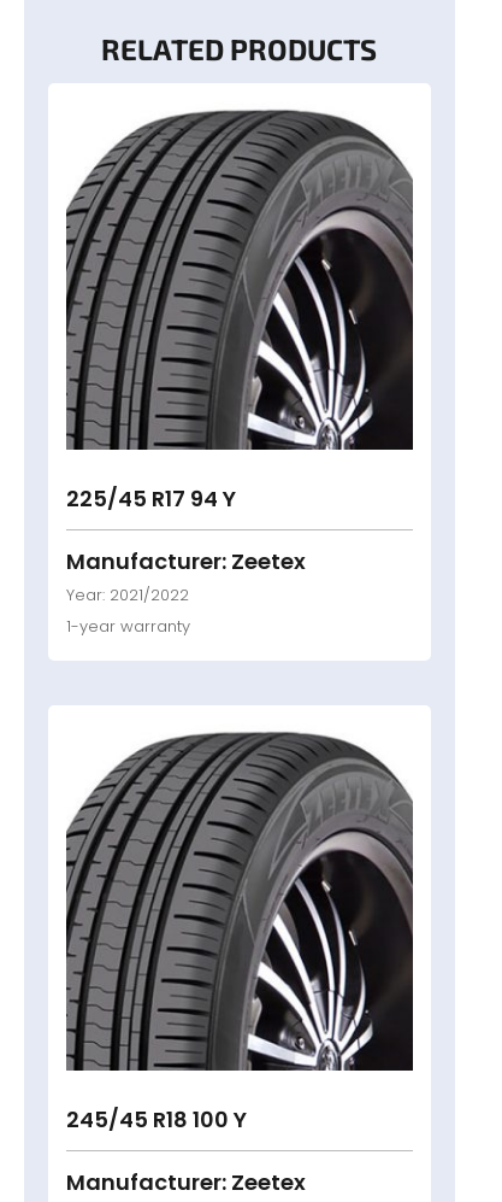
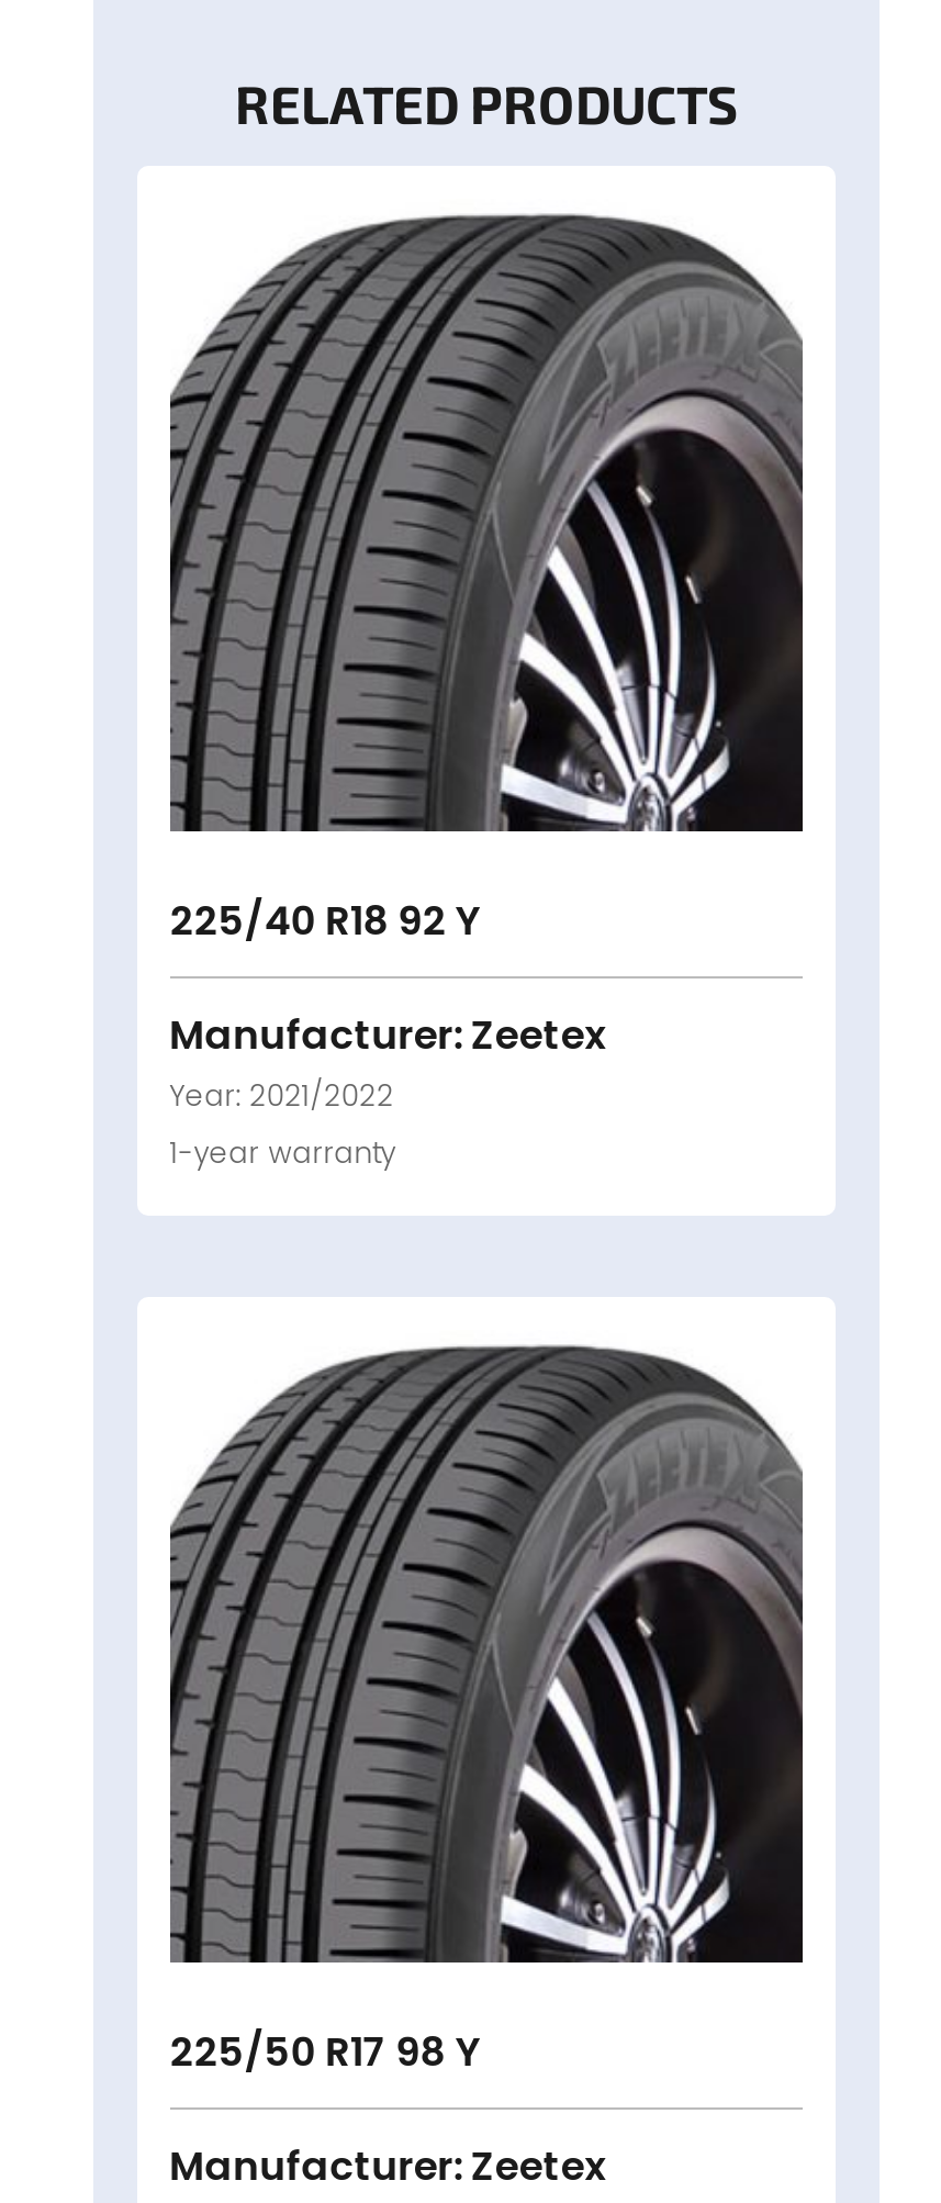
- 225/45 R17 94 Y
+ 225/40 R18 92 Y

- 245/45 R18 100 Y
+ 225/50 R17 98 Y
